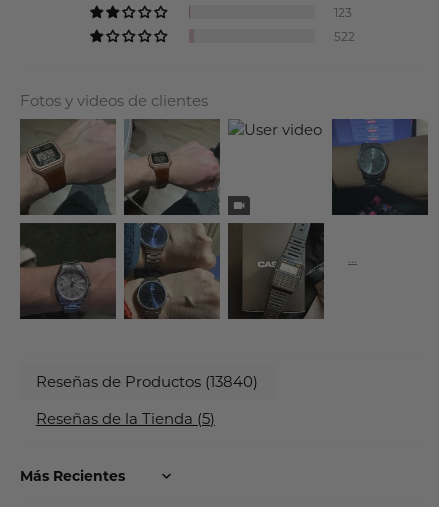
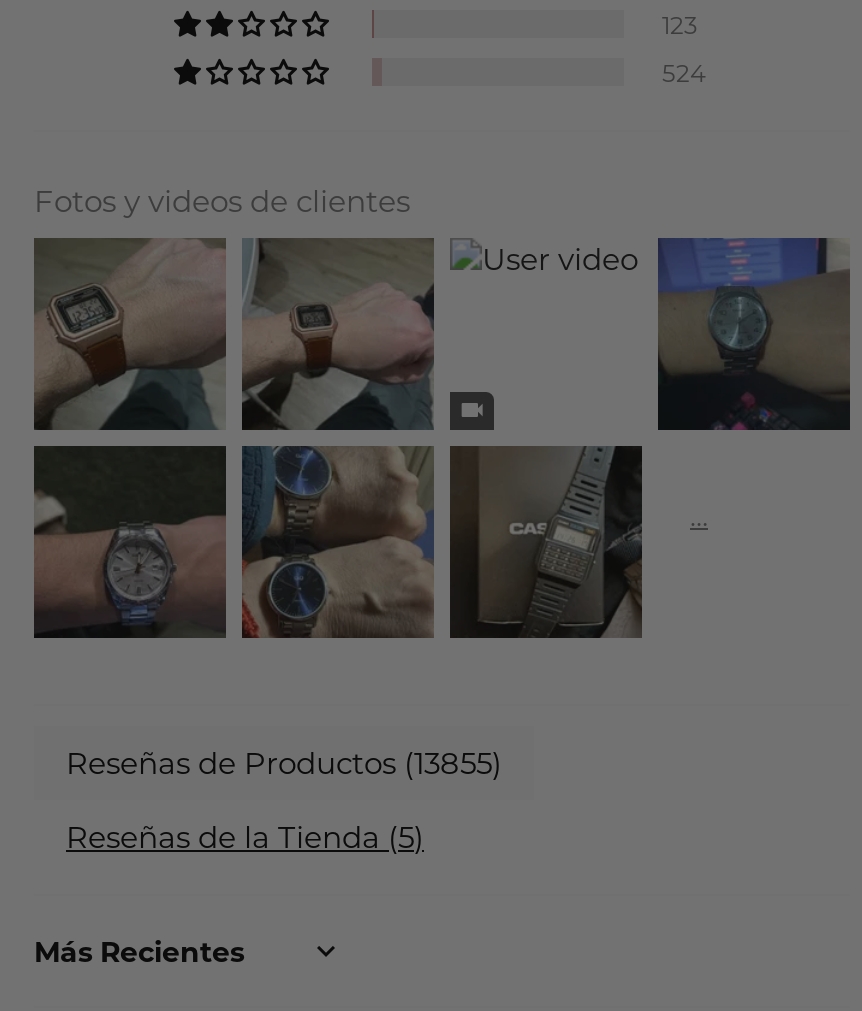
- 522
+ 524

- Reseñas de Productos (13840)
+ Reseñas de Productos (13855)
